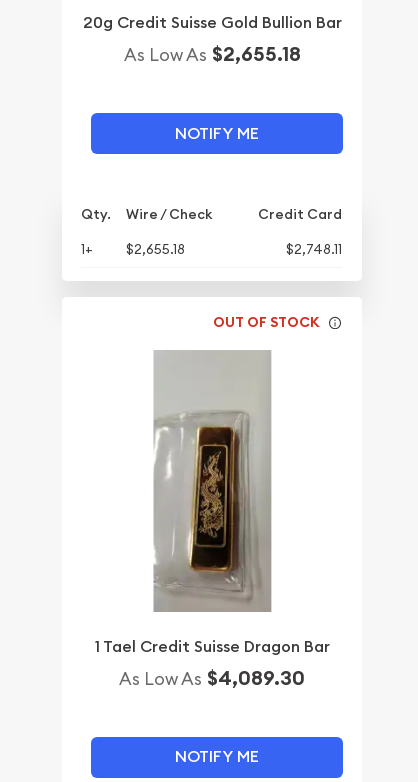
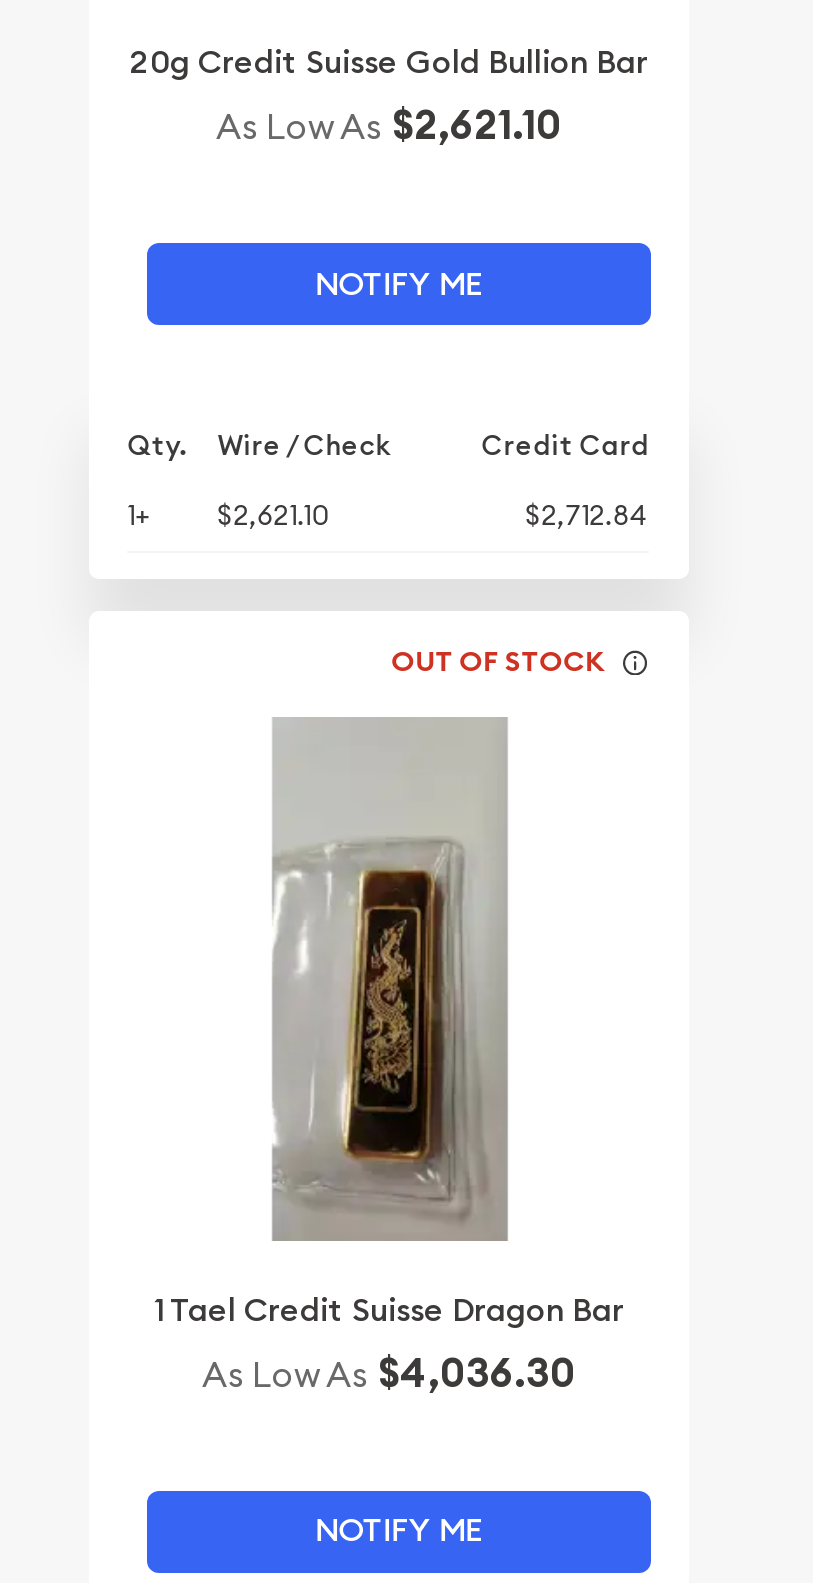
- As Low As $2,655.18
+ As Low As $2,621.10

- 1+ $2,655.18
+ 1+ $2,621.10

- $2,748.11
+ $2,712.84

- As Low As $4,089.30
+ As Low As $4,036.30
